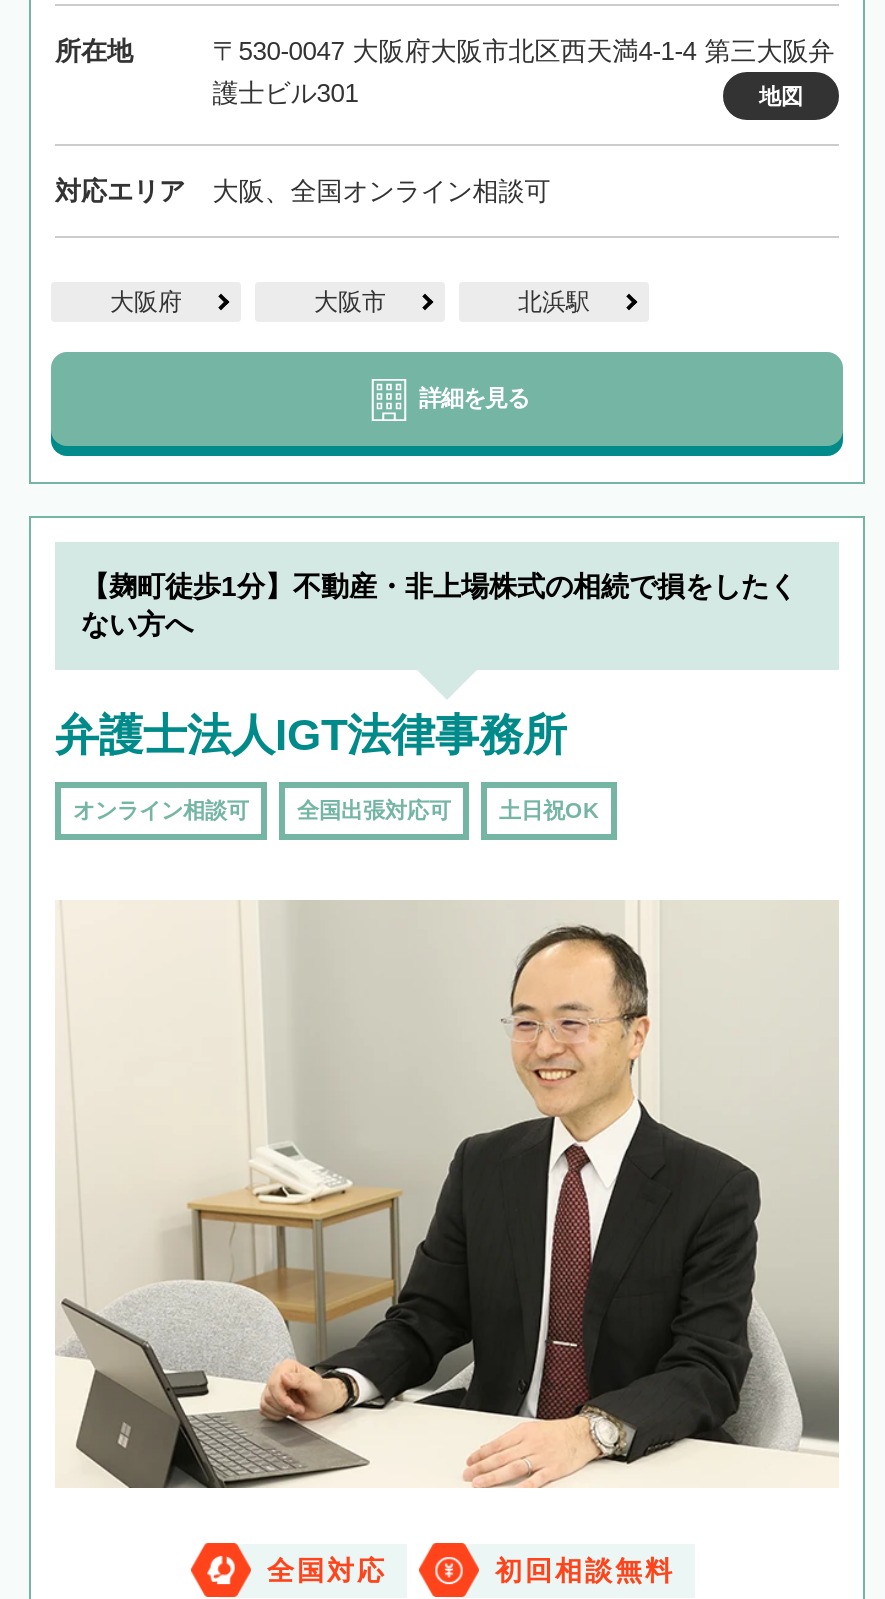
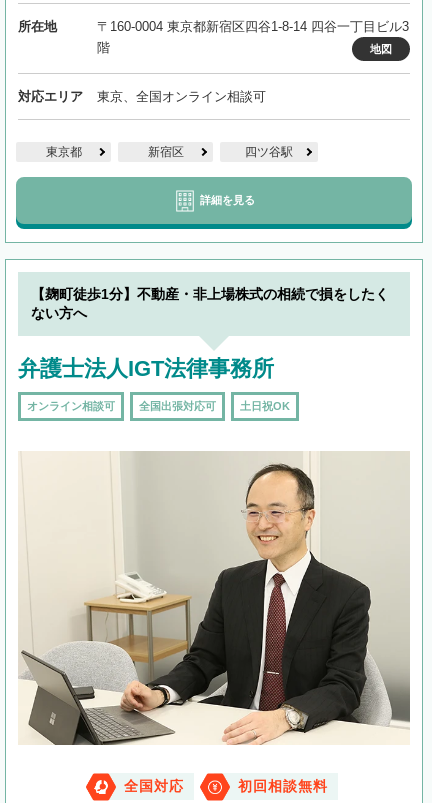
- 〒530-0047 大阪府大阪市北区西天満4-1-4 第三大阪弁
- 護士ビル301
+ 〒160-0004 東京都新宿区四谷1-8-14 四谷一丁目ビル3
+ 階

- 大阪、全国オンライン相談可
+ 東京、全国オンライン相談可

- 大阪府
- 大阪市
- 北浜駅
+ 東京都
+ 新宿区
+ 四ツ谷駅
